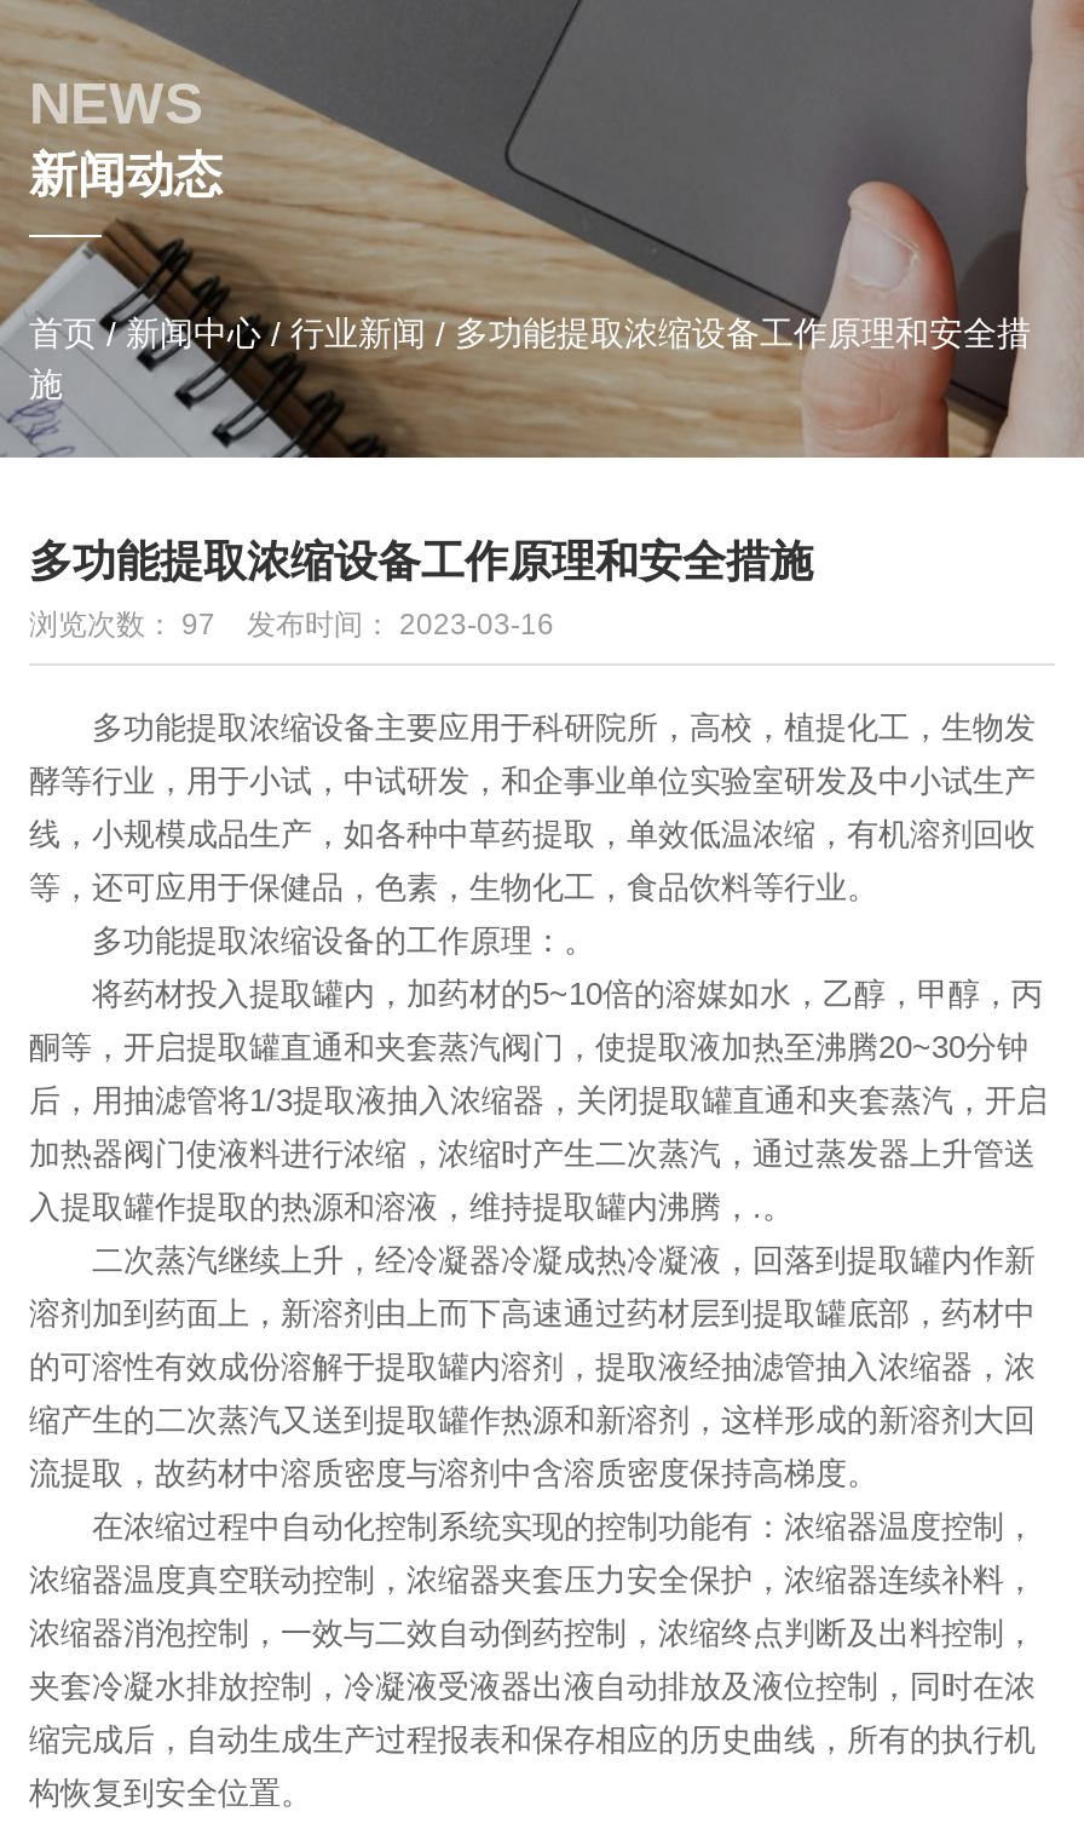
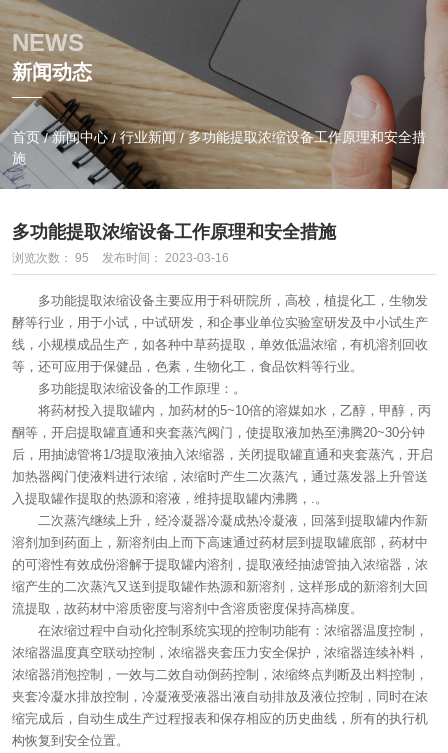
- 浏览次数：97 发布时间： 2023-03-16
+ 浏览次数：95 发布时间： 2023-03-16
